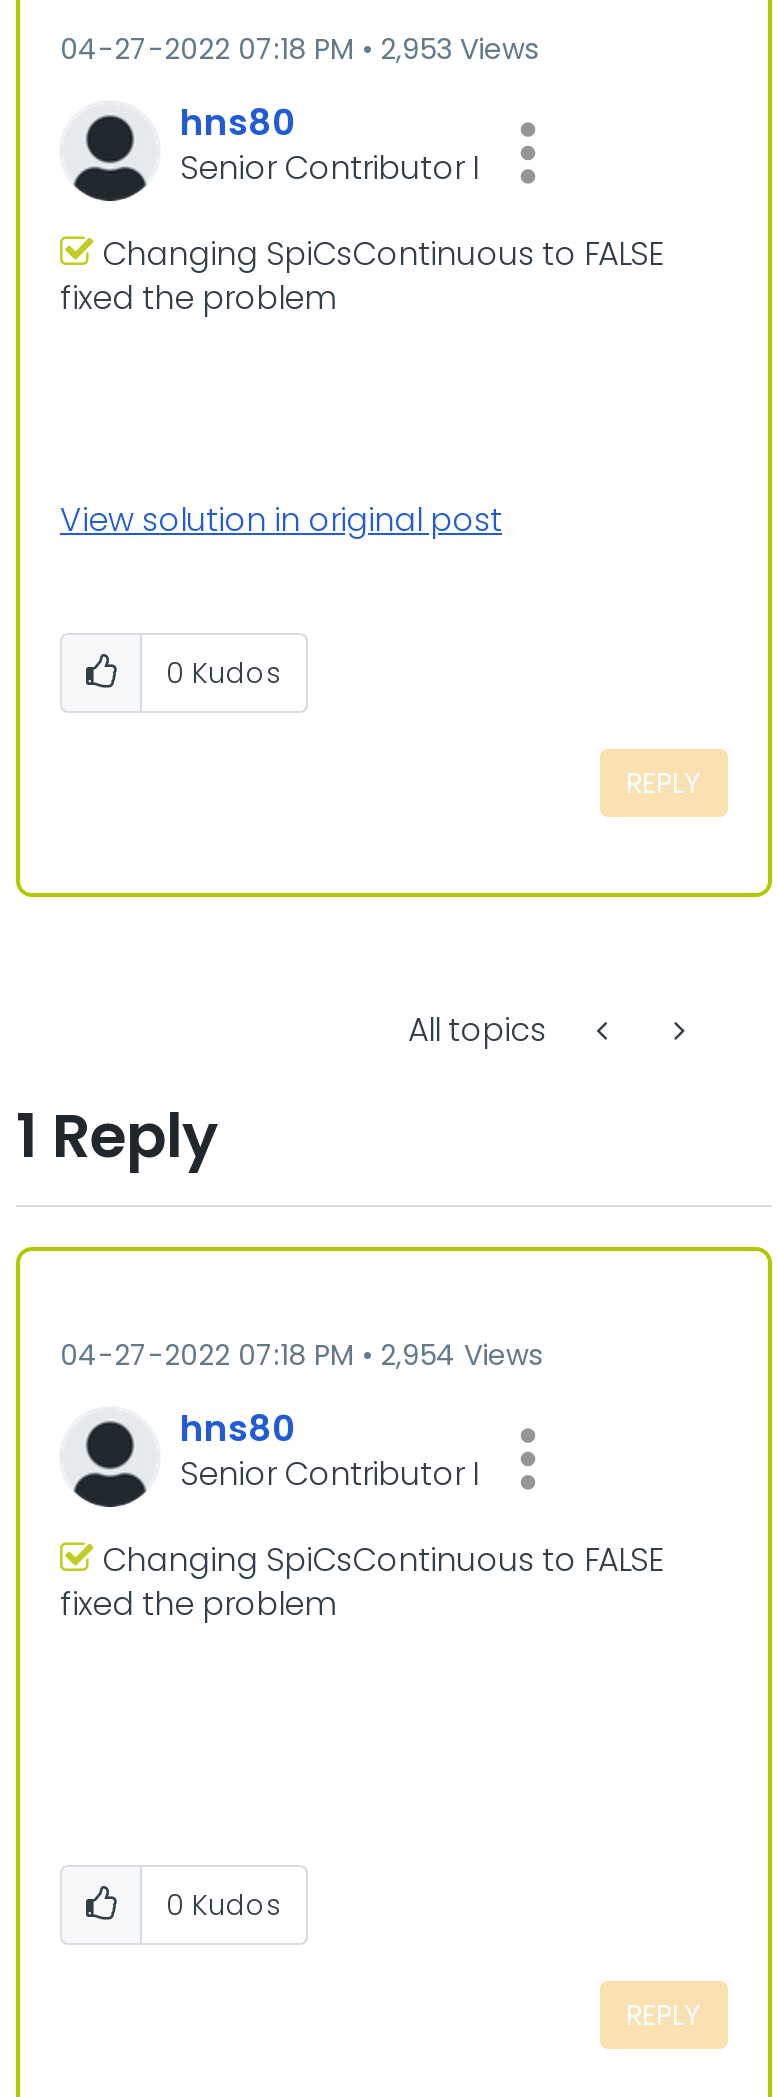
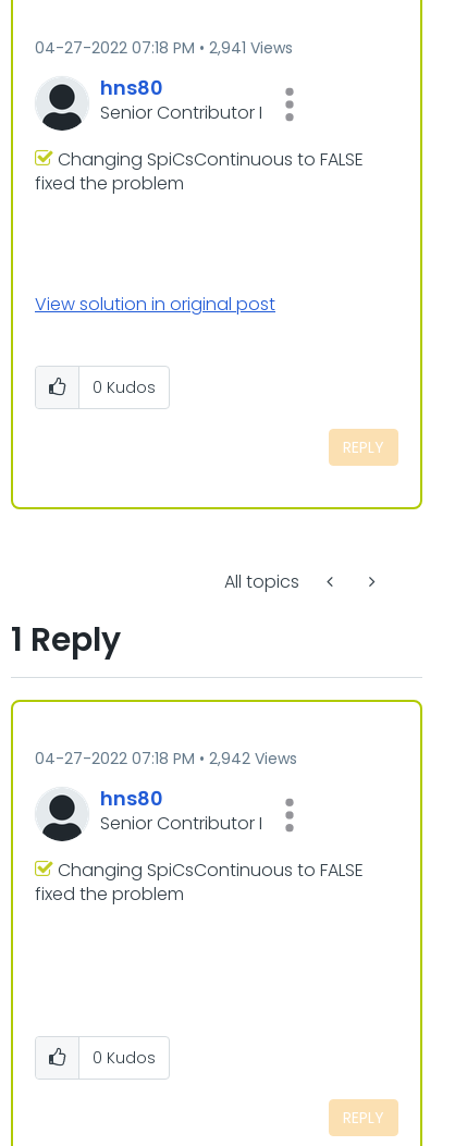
- 04-27-2022 07:18 PM 2,953 Views
+ 04-27-2022 07:18 PM 2,941 Views

- 04-27-2022 07:18 PM 2,954 Views
+ 04-27-2022 07:18 PM 2,942 Views
